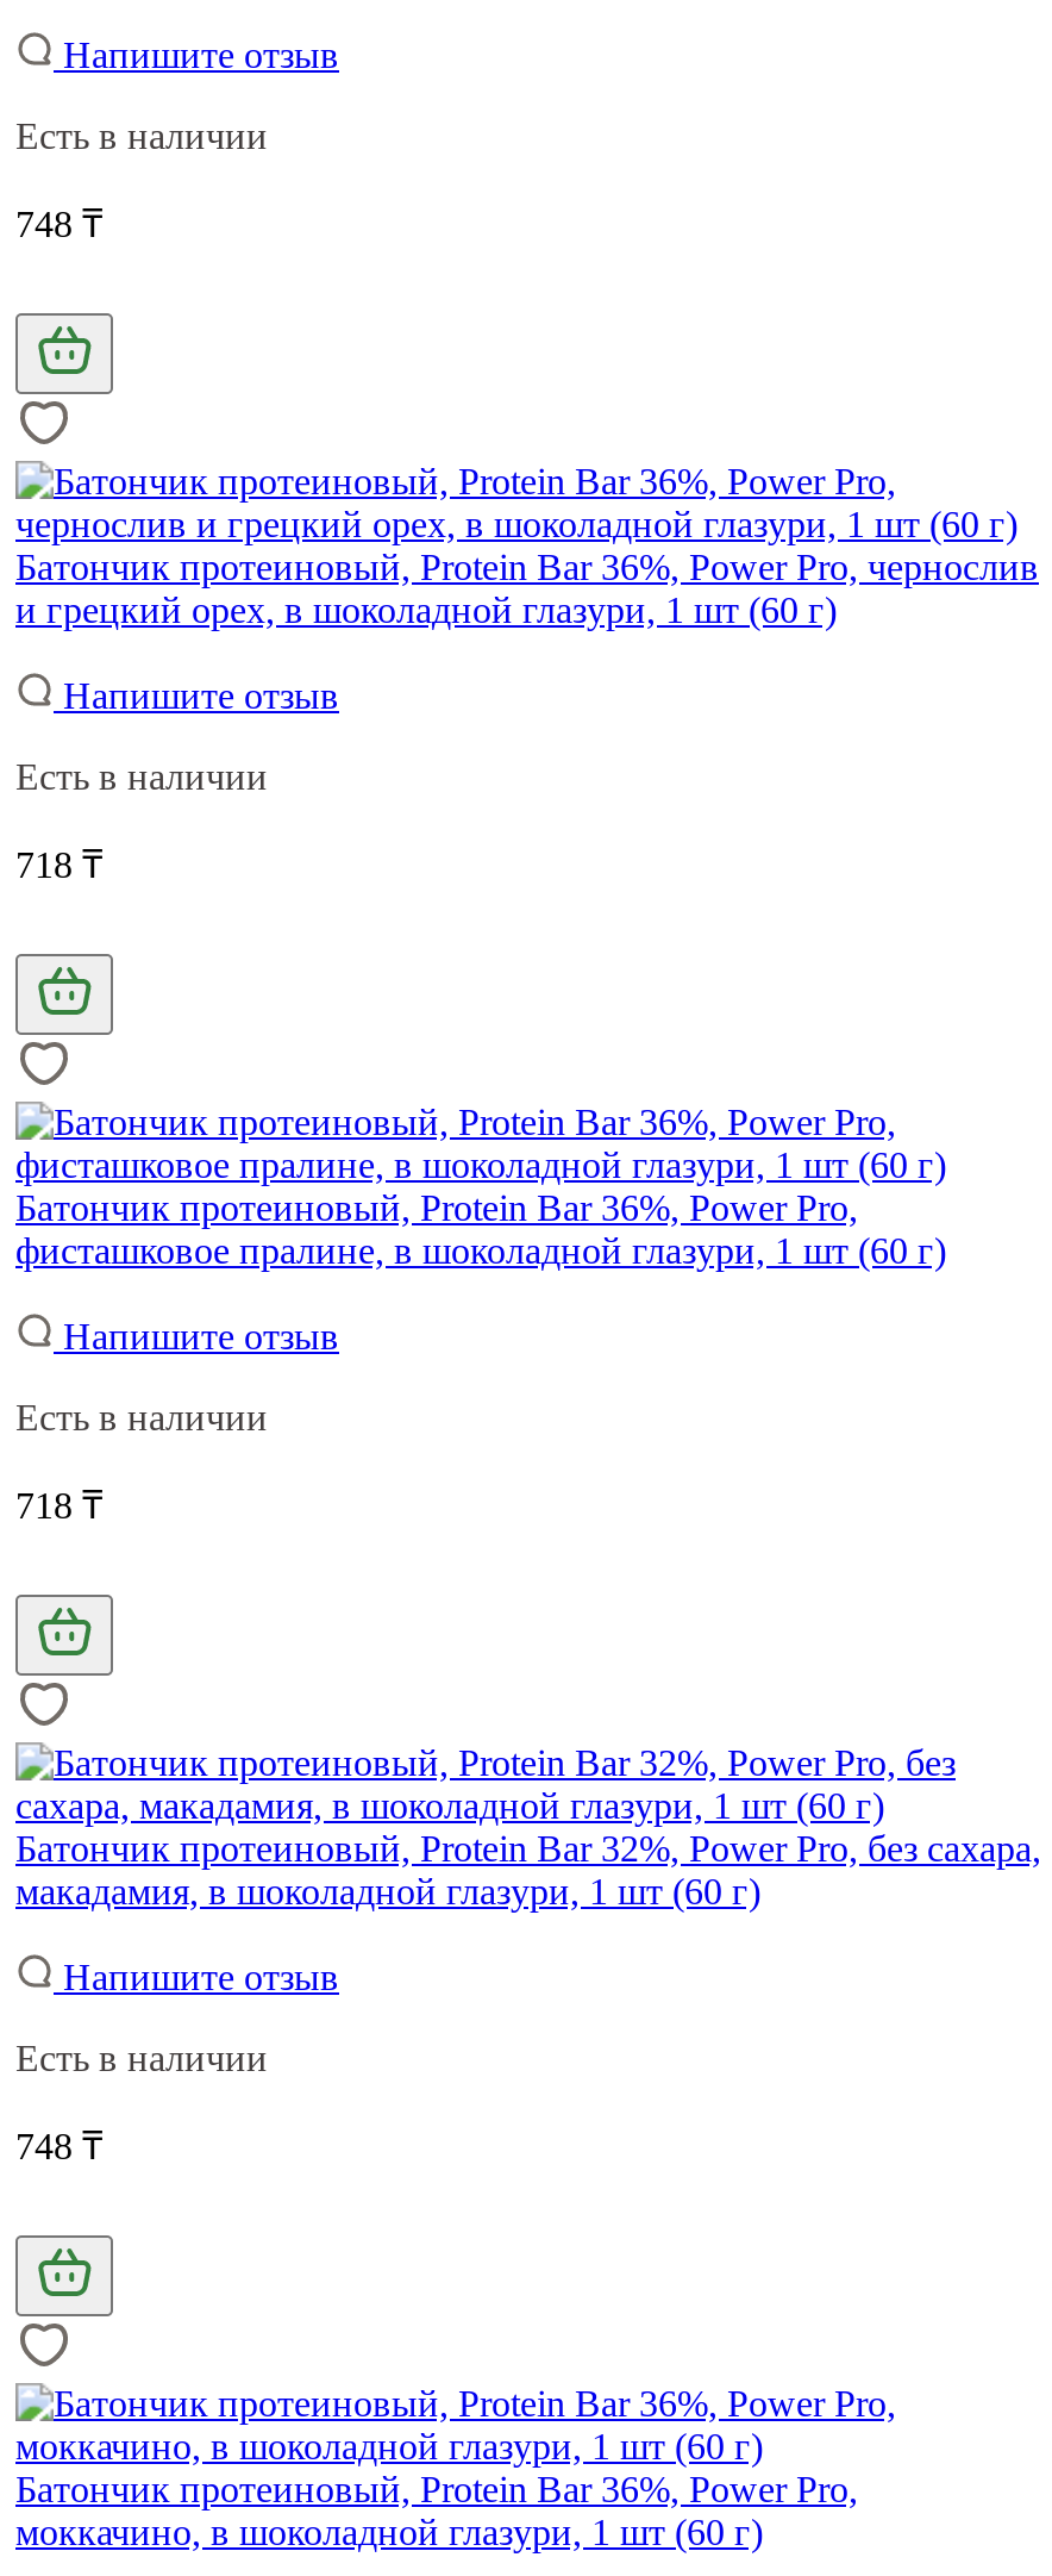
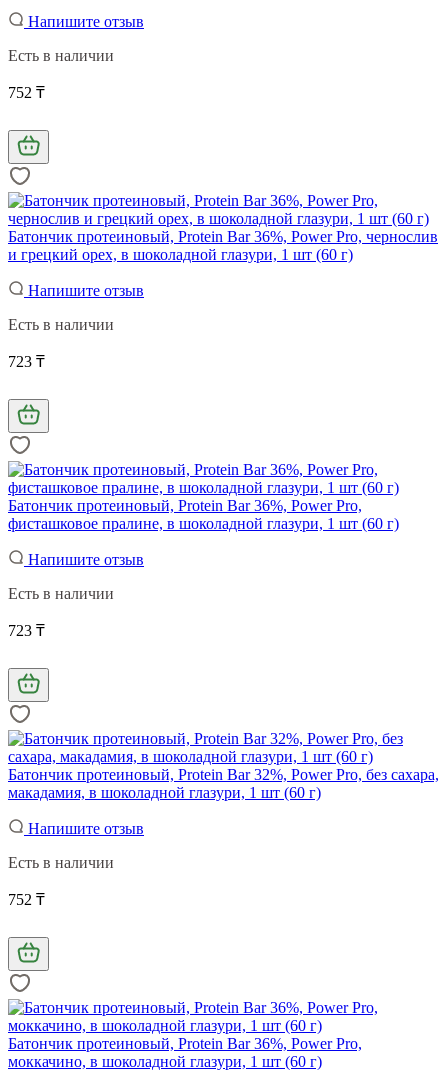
- 748 ₸
+ 752 ₸

- 718 ₸
+ 723 ₸

- 718 ₸
+ 723 ₸

- 748 ₸
+ 752 ₸
